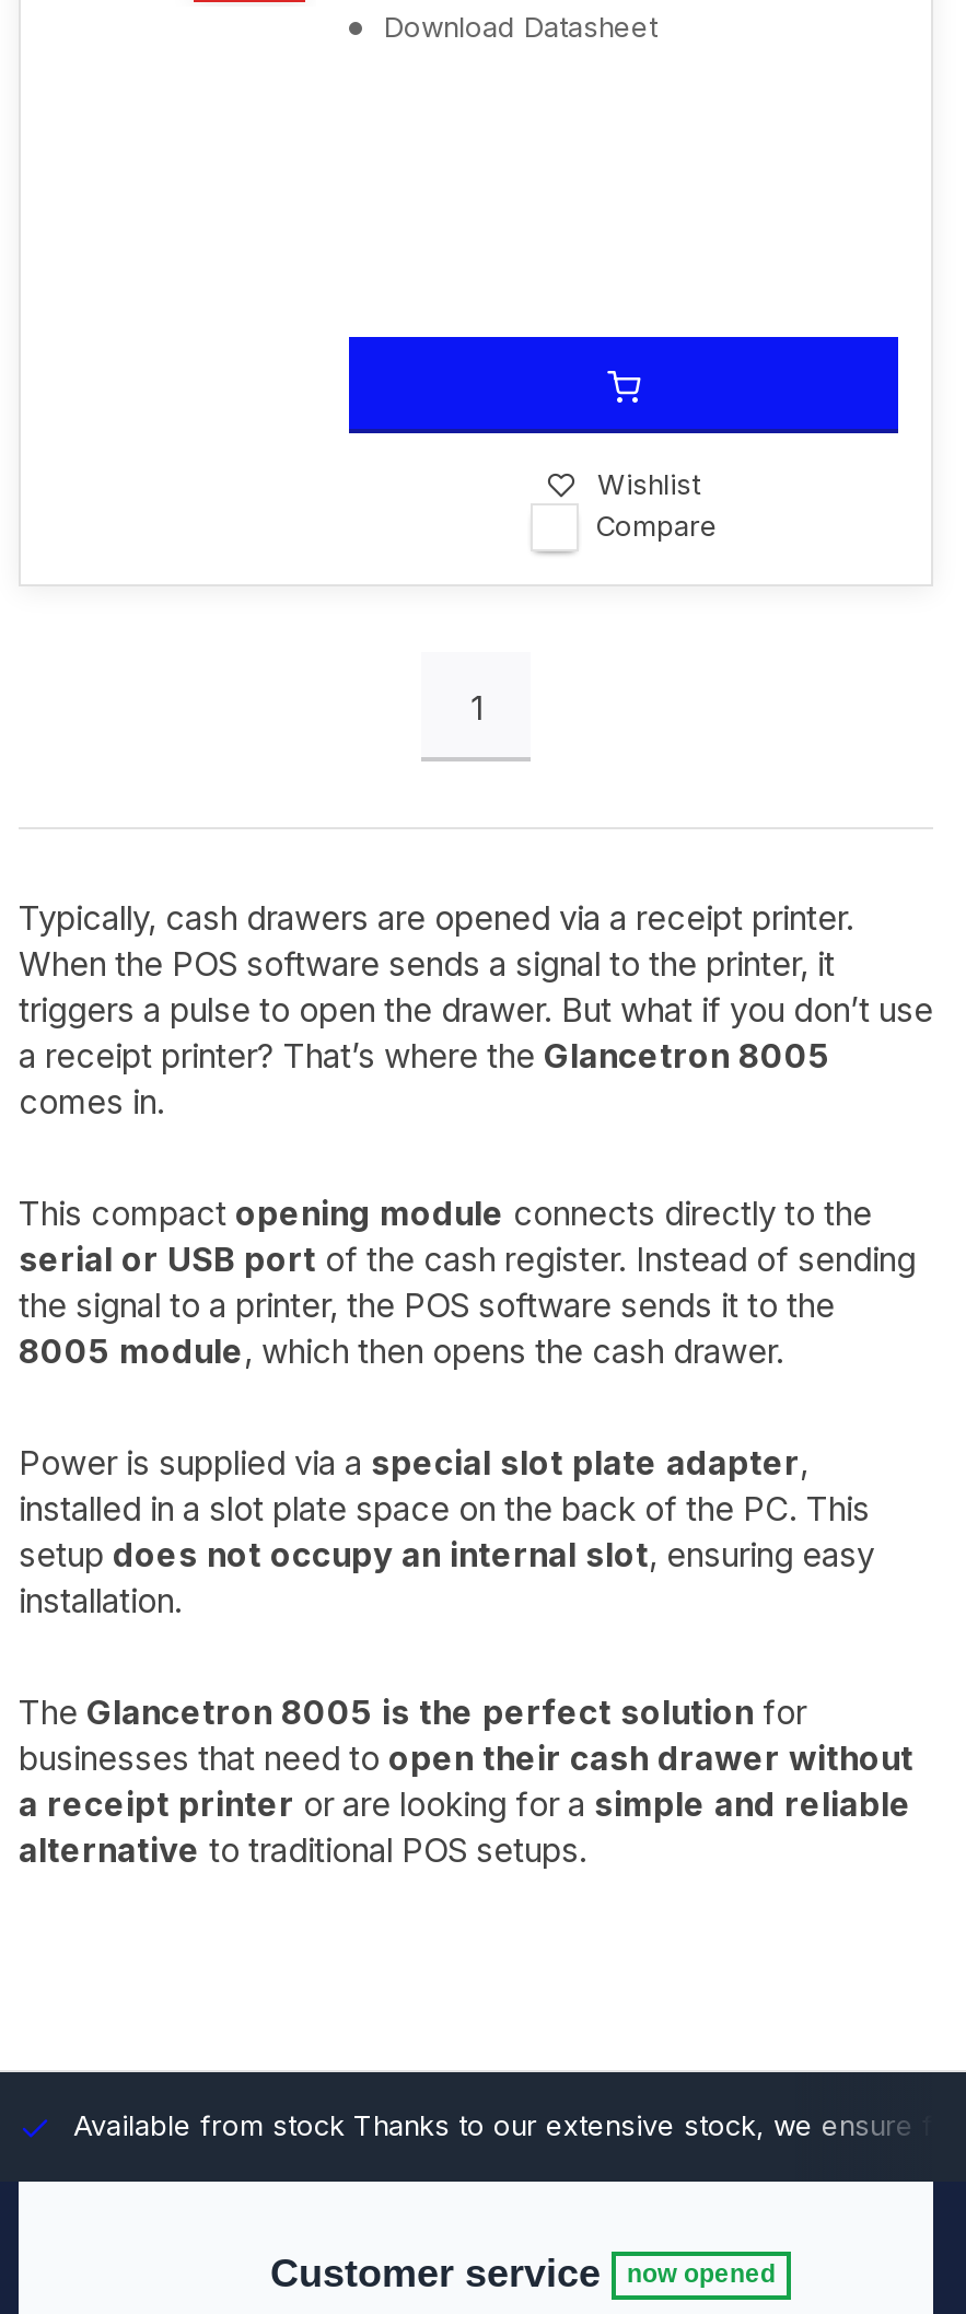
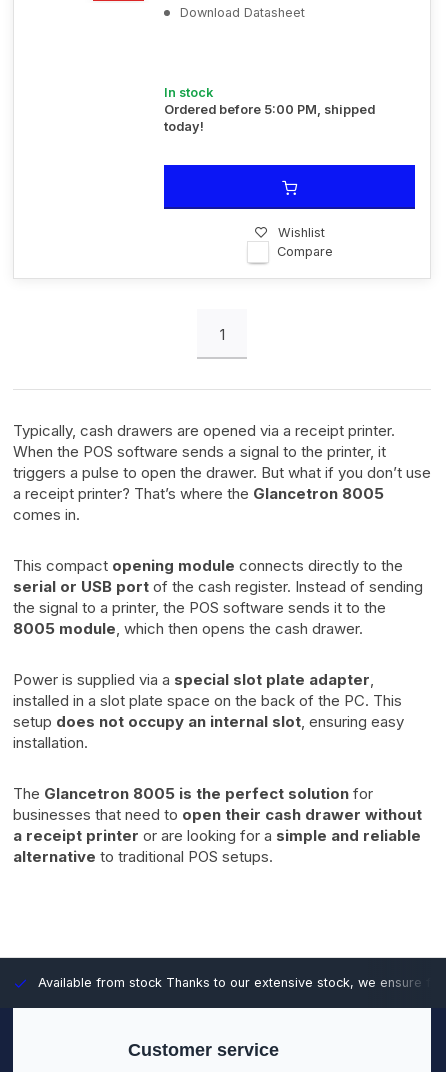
+ In stock
+ Ordered before 5:00 PM, shipped
+ today!

- now opened
